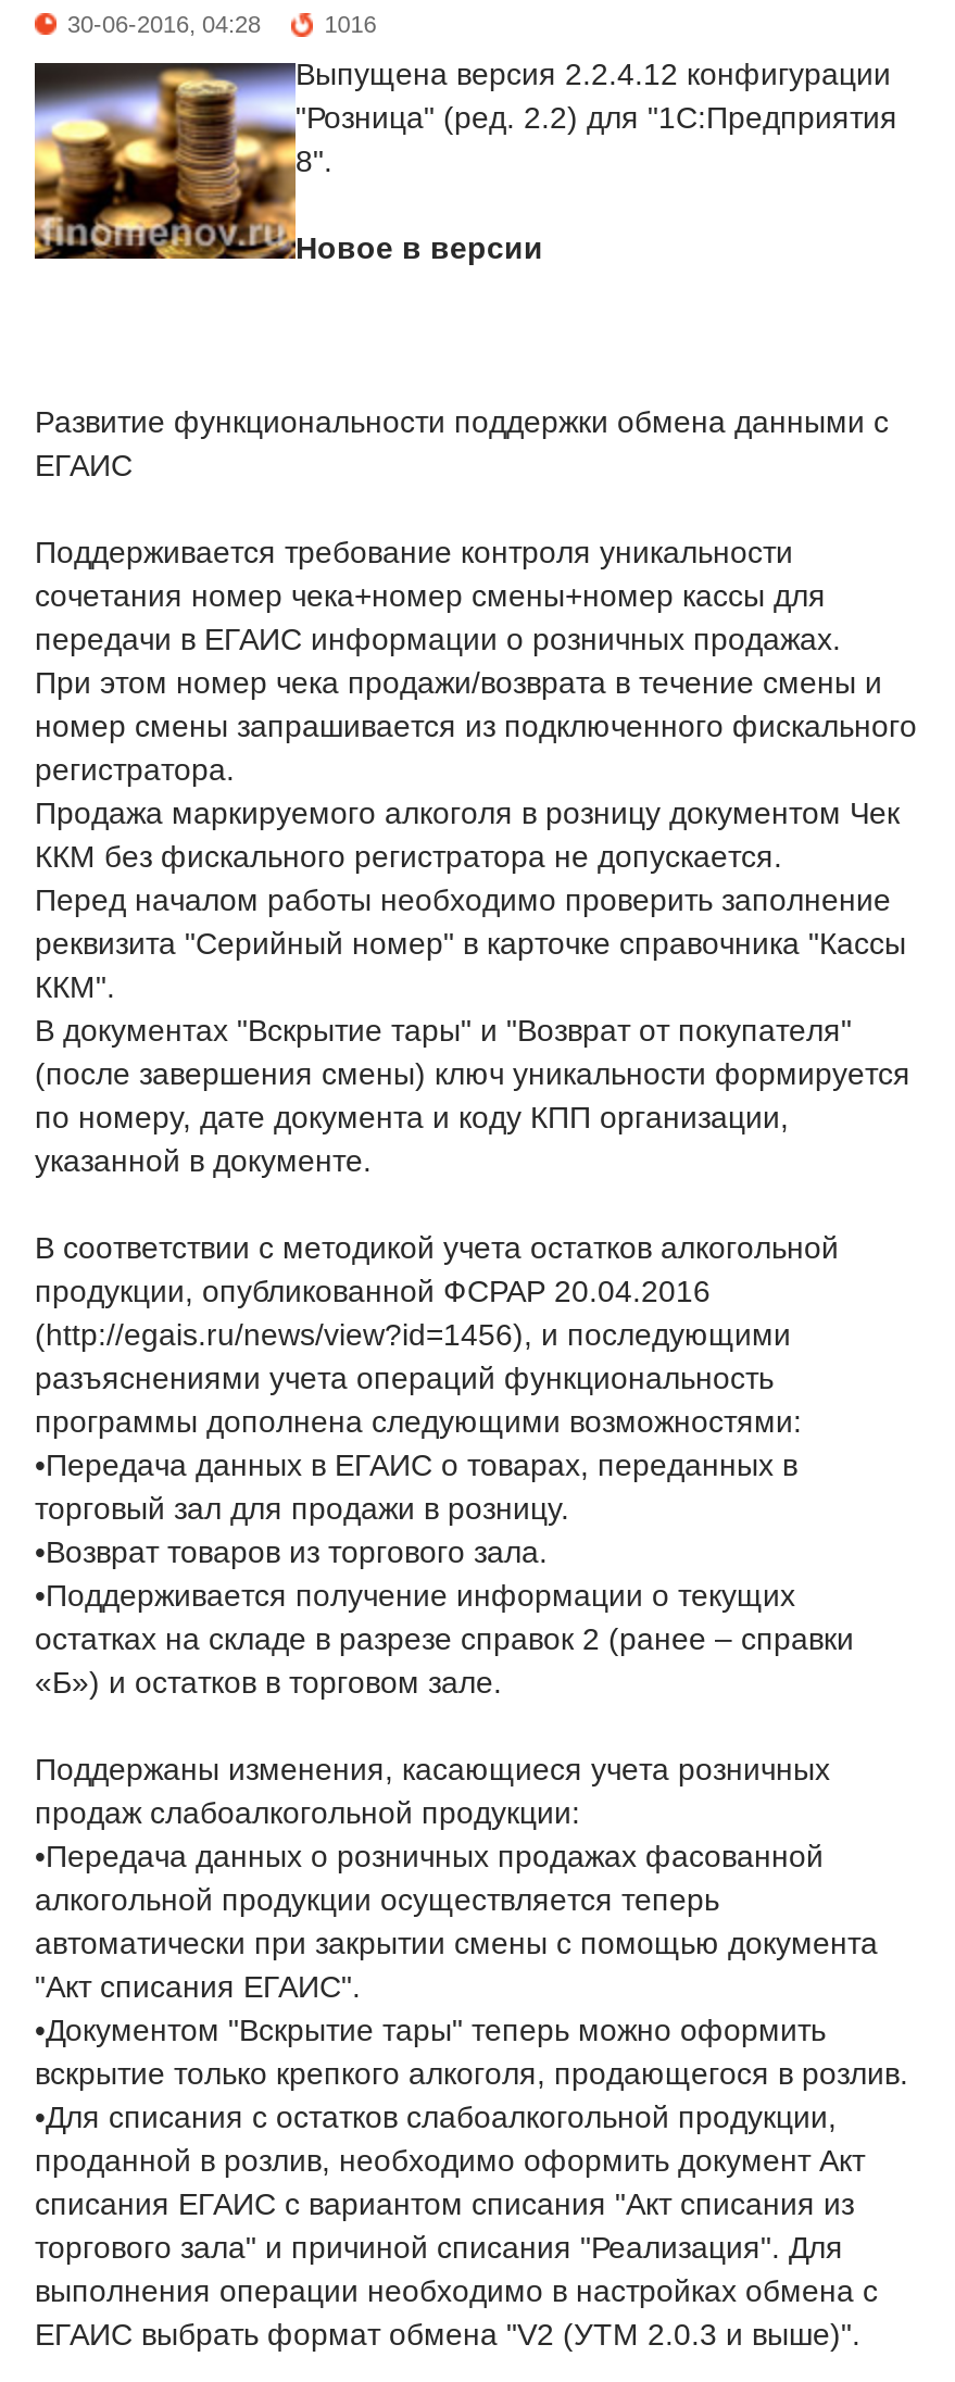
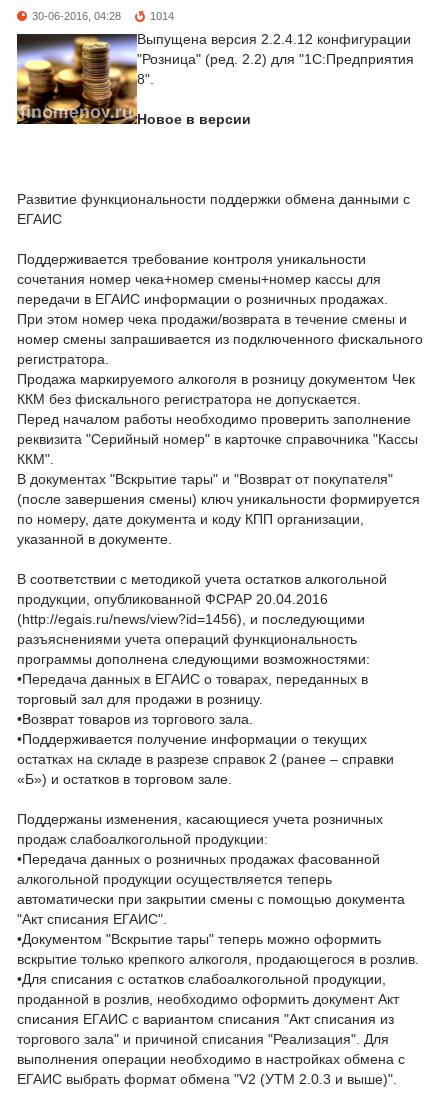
- 1016
+ 1014
